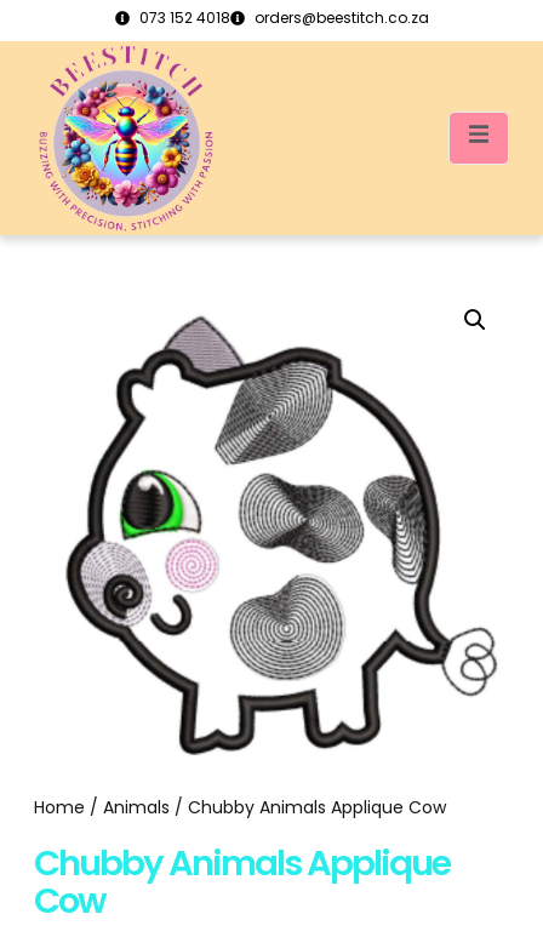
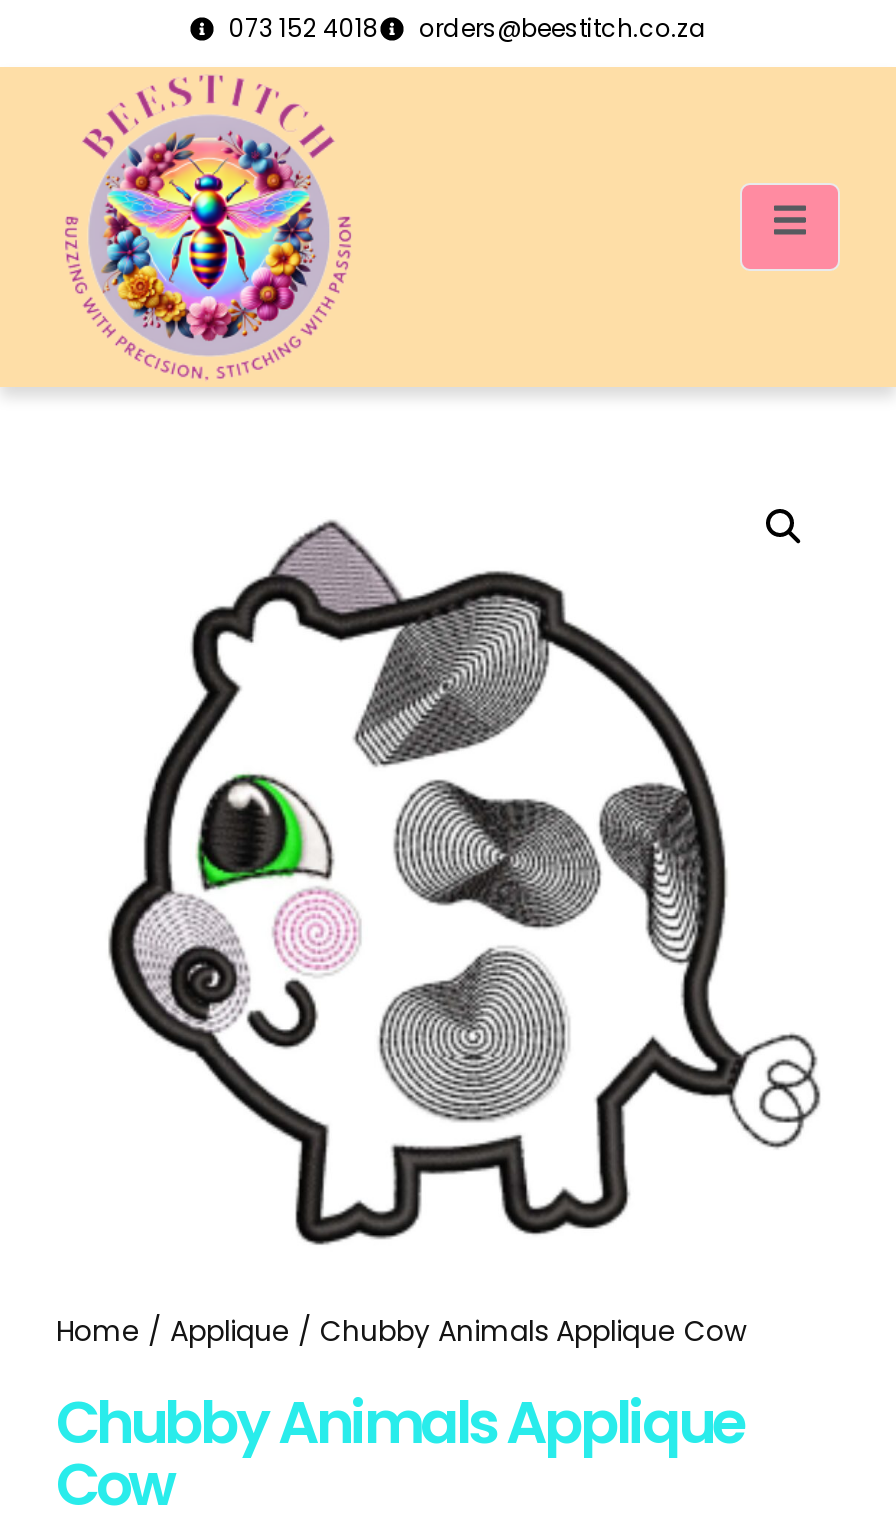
- Home / Animals / Chubby Animals Applique Cow
+ Home / Applique / Chubby Animals Applique Cow
